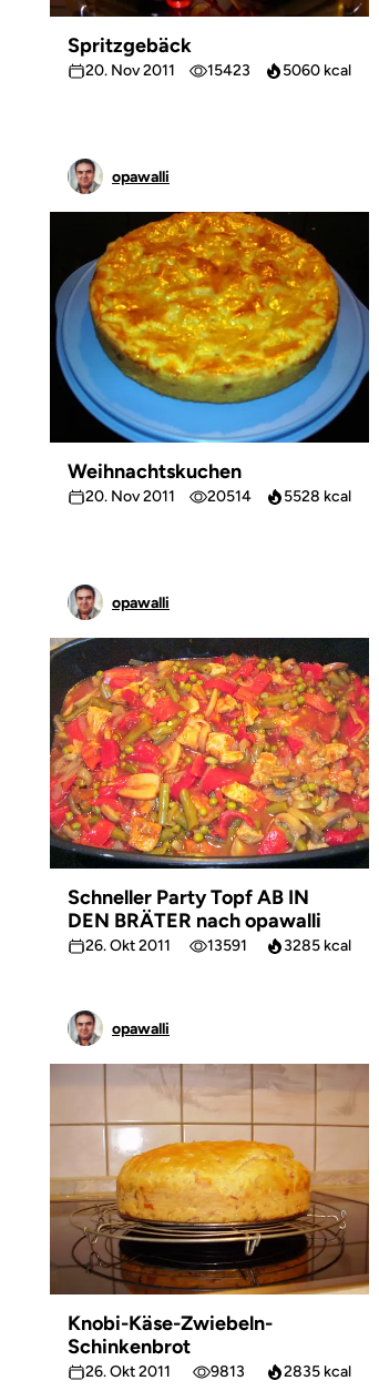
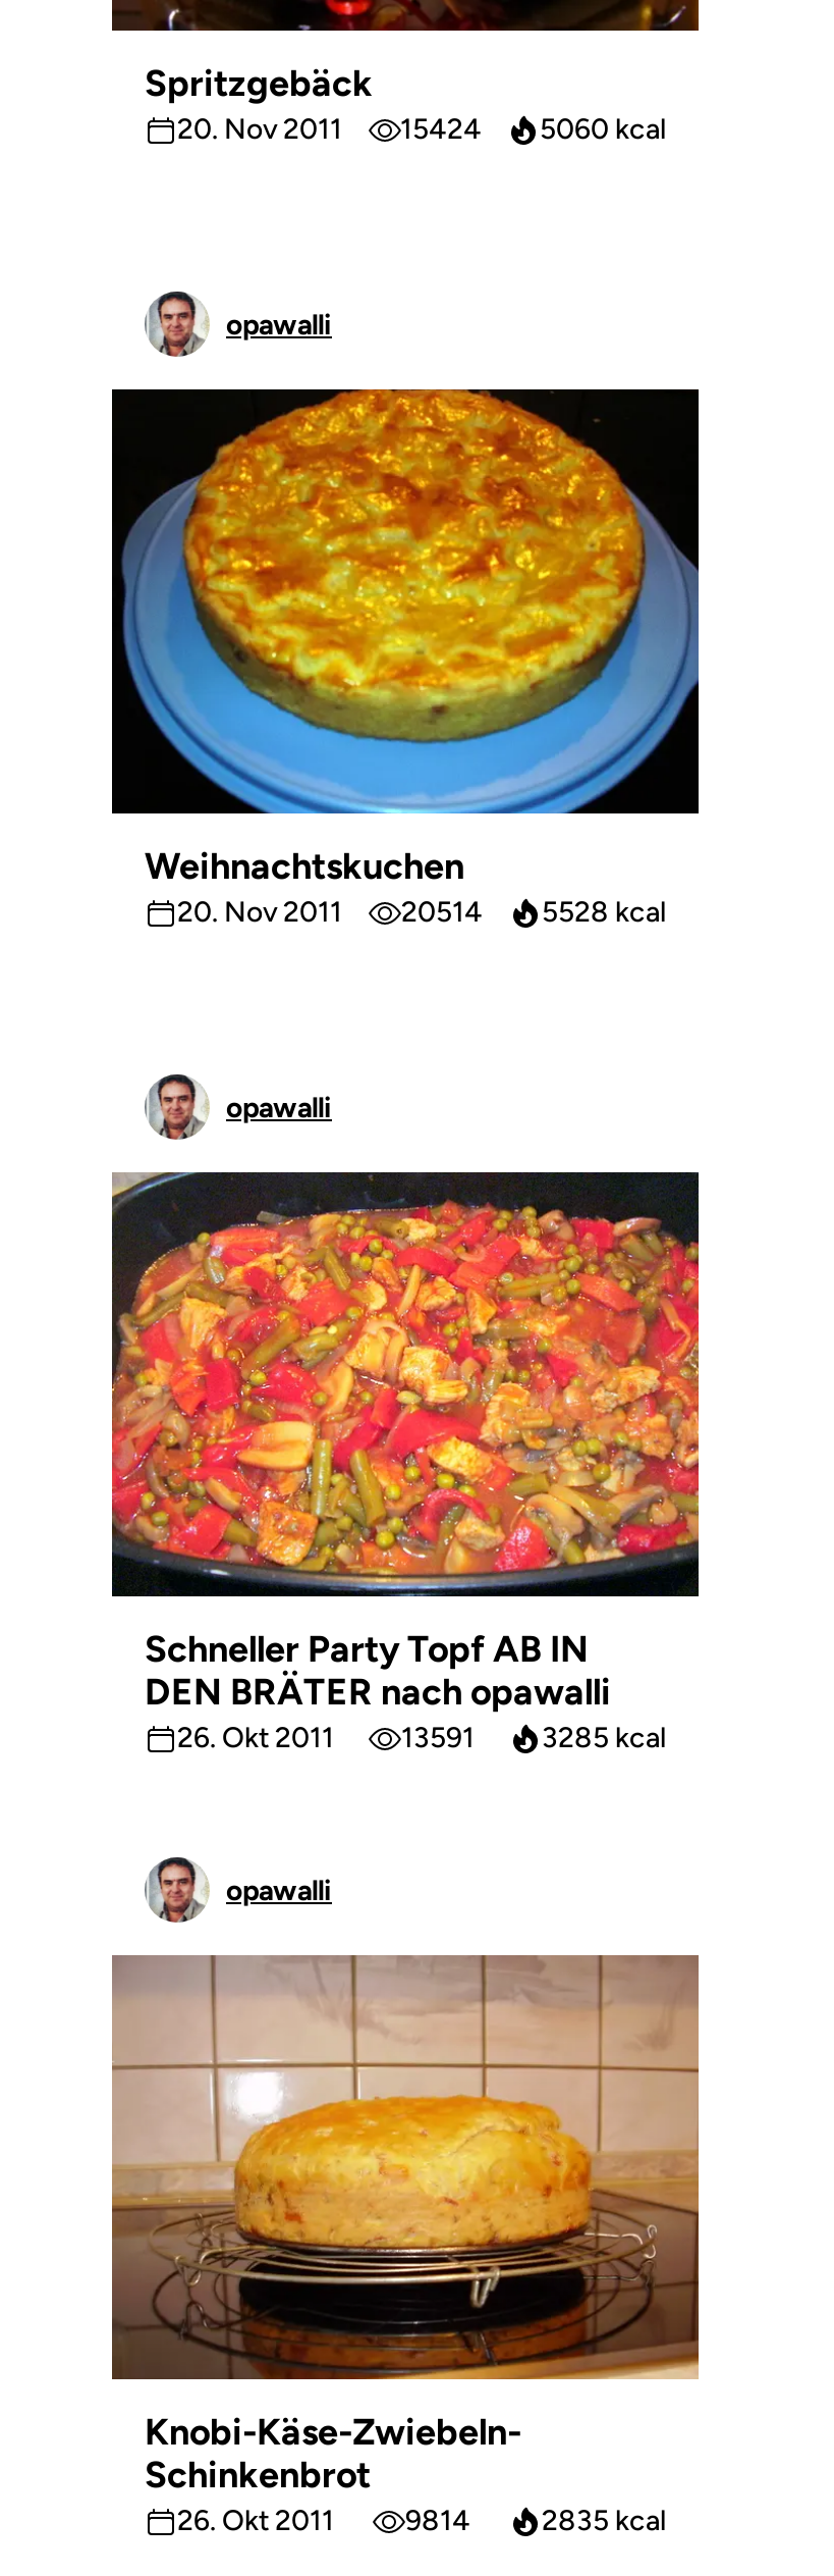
- 20. Nov 2011 15423 5060 kcal
+ 20. Nov 2011 15424 5060 kcal

- 9813
+ 9814
